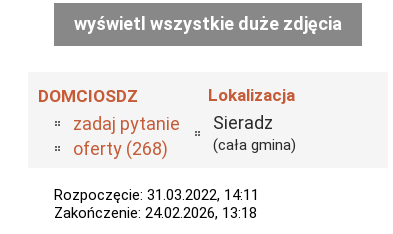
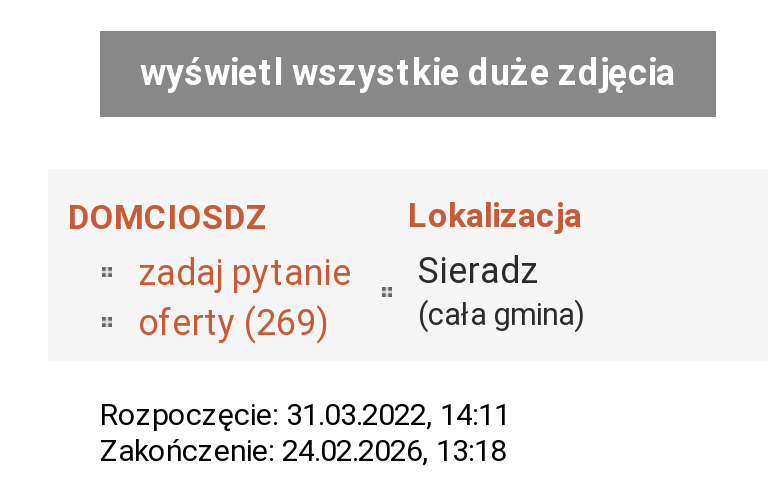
- oferty (268)
+ oferty (269)
